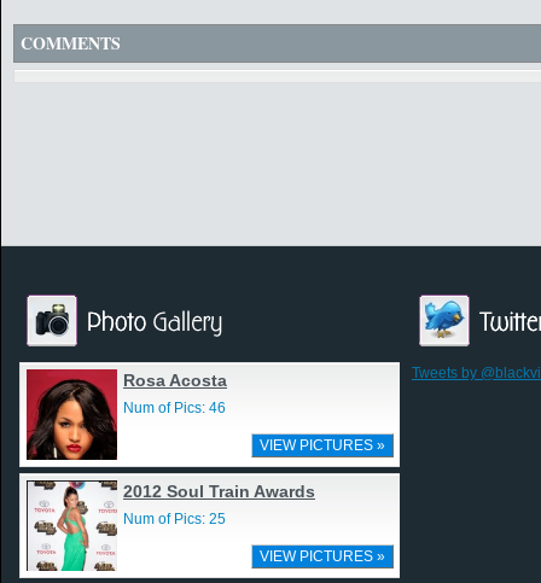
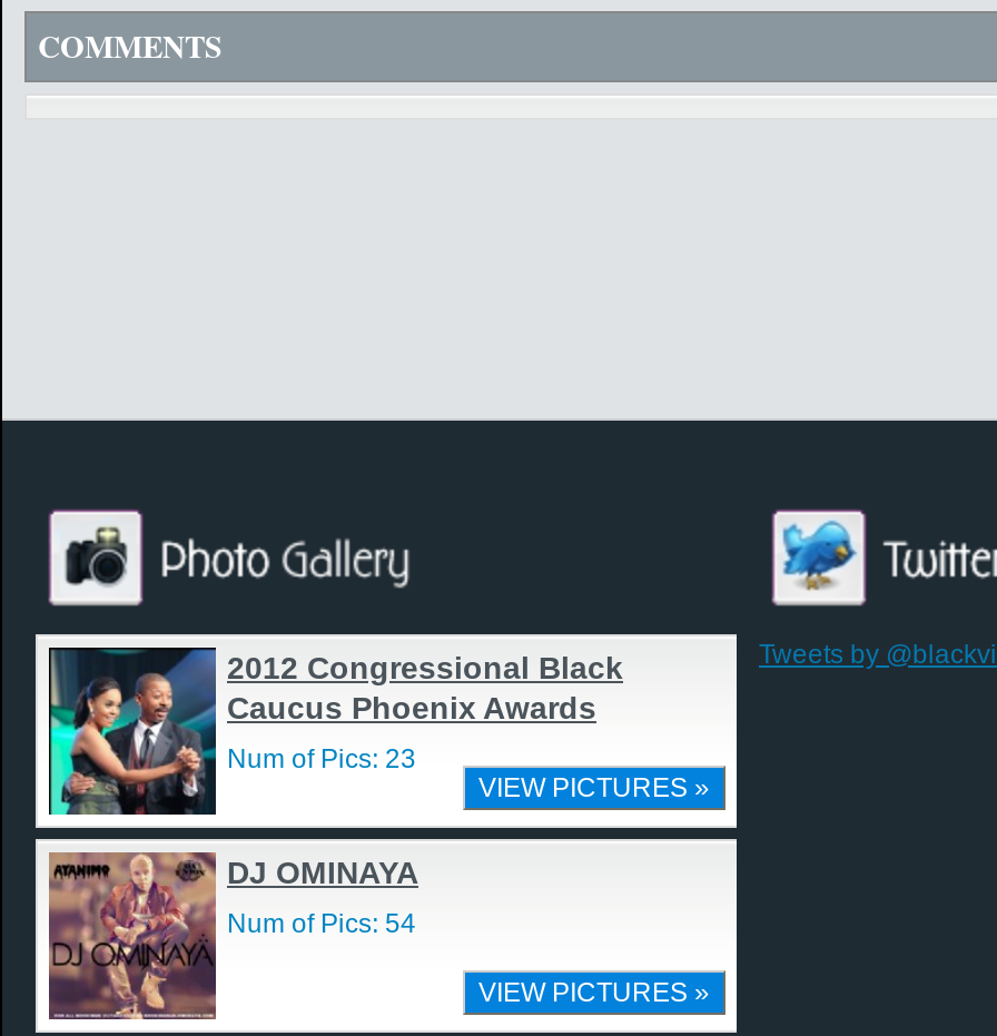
- [image]
- Rosa Acosta
+ [image]
+ 2012 Congressional Black
+ Caucus Phoenix Awards

- Num of Pics: 46
+ Num of Pics: 23

- [image]
- 2012 Soul Train Awards
+ [image]
+ DJ OMINAYA

- Num of Pics: 25
+ Num of Pics: 54
